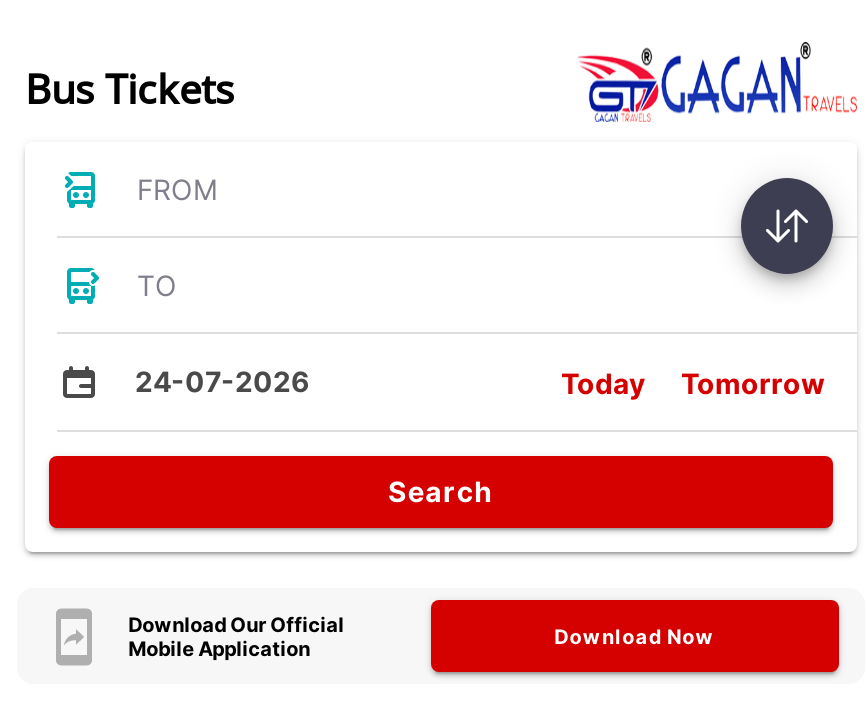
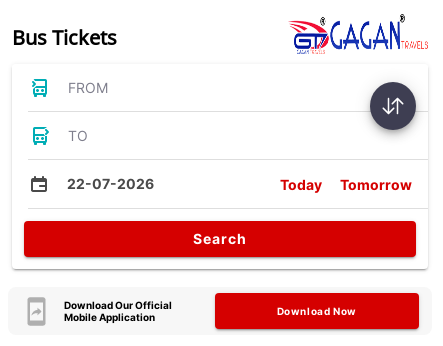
- 24-07-2026
+ 22-07-2026
